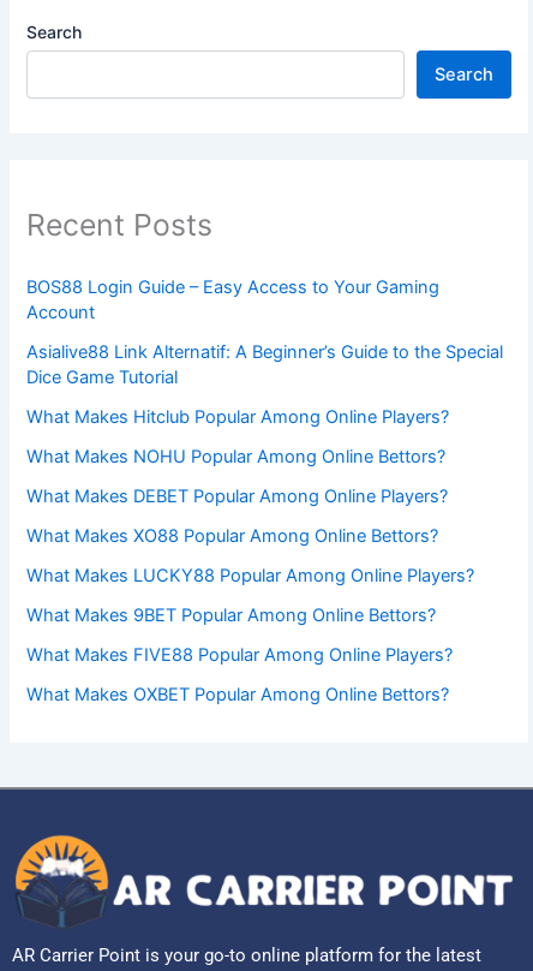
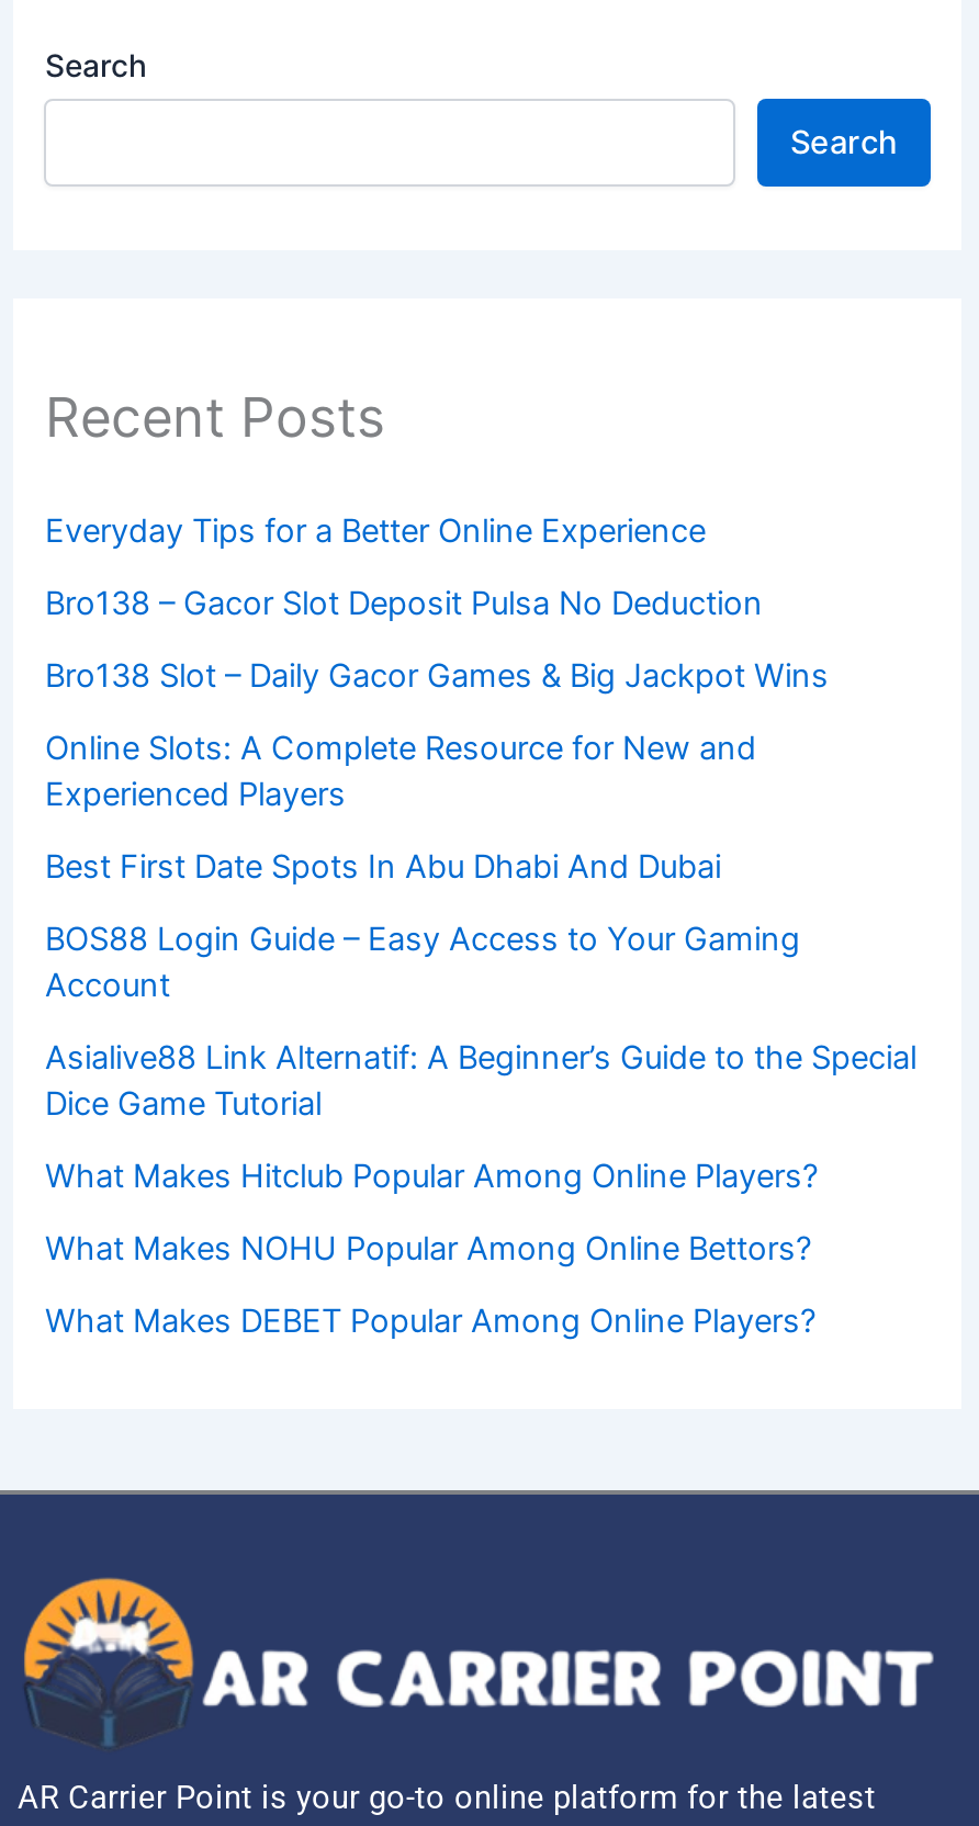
+ Everyday Tips for a Better Online Experience
+ Bro138 – Gacor Slot Deposit Pulsa No Deduction
+ Bro138 Slot – Daily Gacor Games & Big Jackpot Wins
+ Online Slots: A Complete Resource for New and
+ Experienced Players
+ Best First Date Spots In Abu Dhabi And Dubai

moved down: BOS88 Login Guide – Easy Access to Your Gaming | Account | Asialive88 Link Alternatif: A Beginner’s Guide to the Special | Dice Game Tutorial | What Makes Hitclub Popular Among Online Players? | What Makes NOHU Popular Among Online Bettors? | What Makes DEBET Popular Among Online Players?

- What Makes XO88 Popular Among Online Bettors?
- What Makes LUCKY88 Popular Among Online Players?
- What Makes 9BET Popular Among Online Bettors?
- What Makes FIVE88 Popular Among Online Players?
- What Makes OXBET Popular Among Online Bettors?
